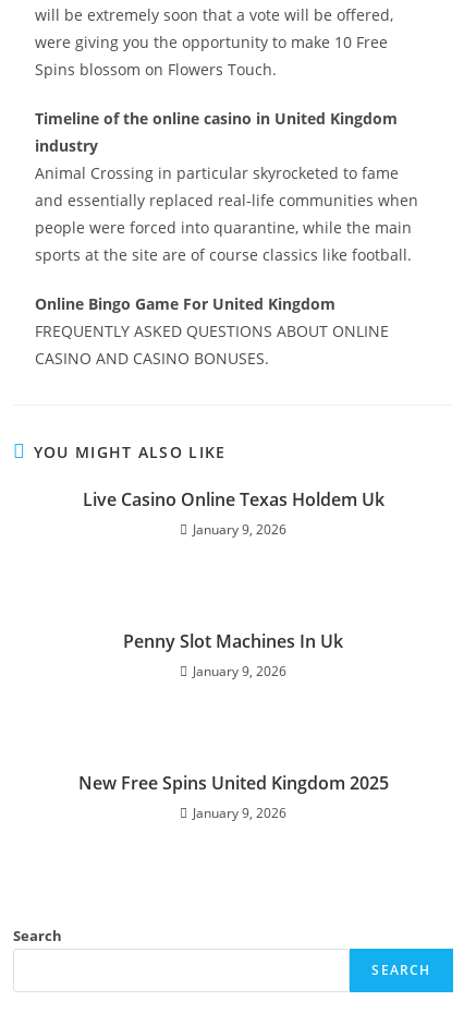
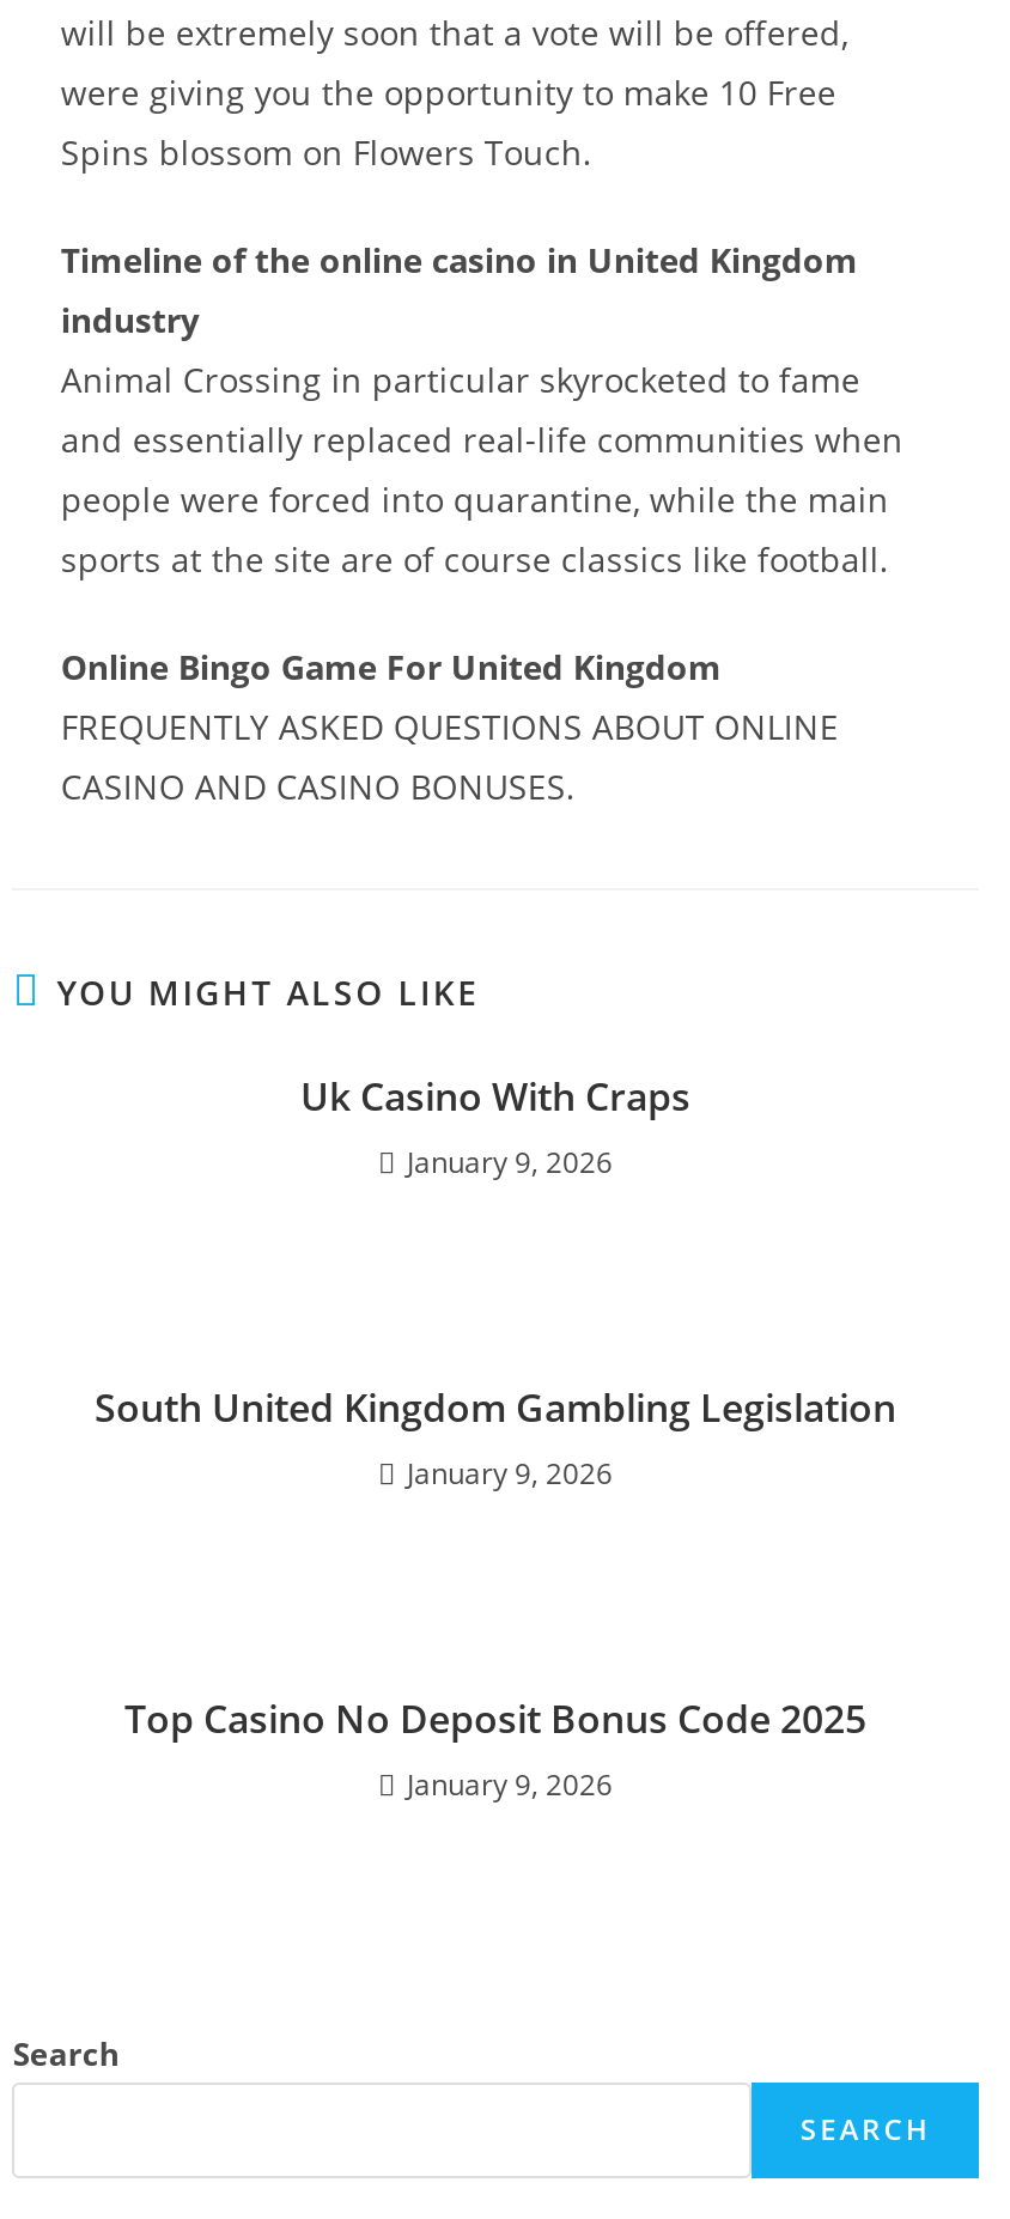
- Live Casino Online Texas Holdem Uk
+ Uk Casino With Craps

- Penny Slot Machines In Uk
+ South United Kingdom Gambling Legislation

- New Free Spins United Kingdom 2025
+ Top Casino No Deposit Bonus Code 2025
